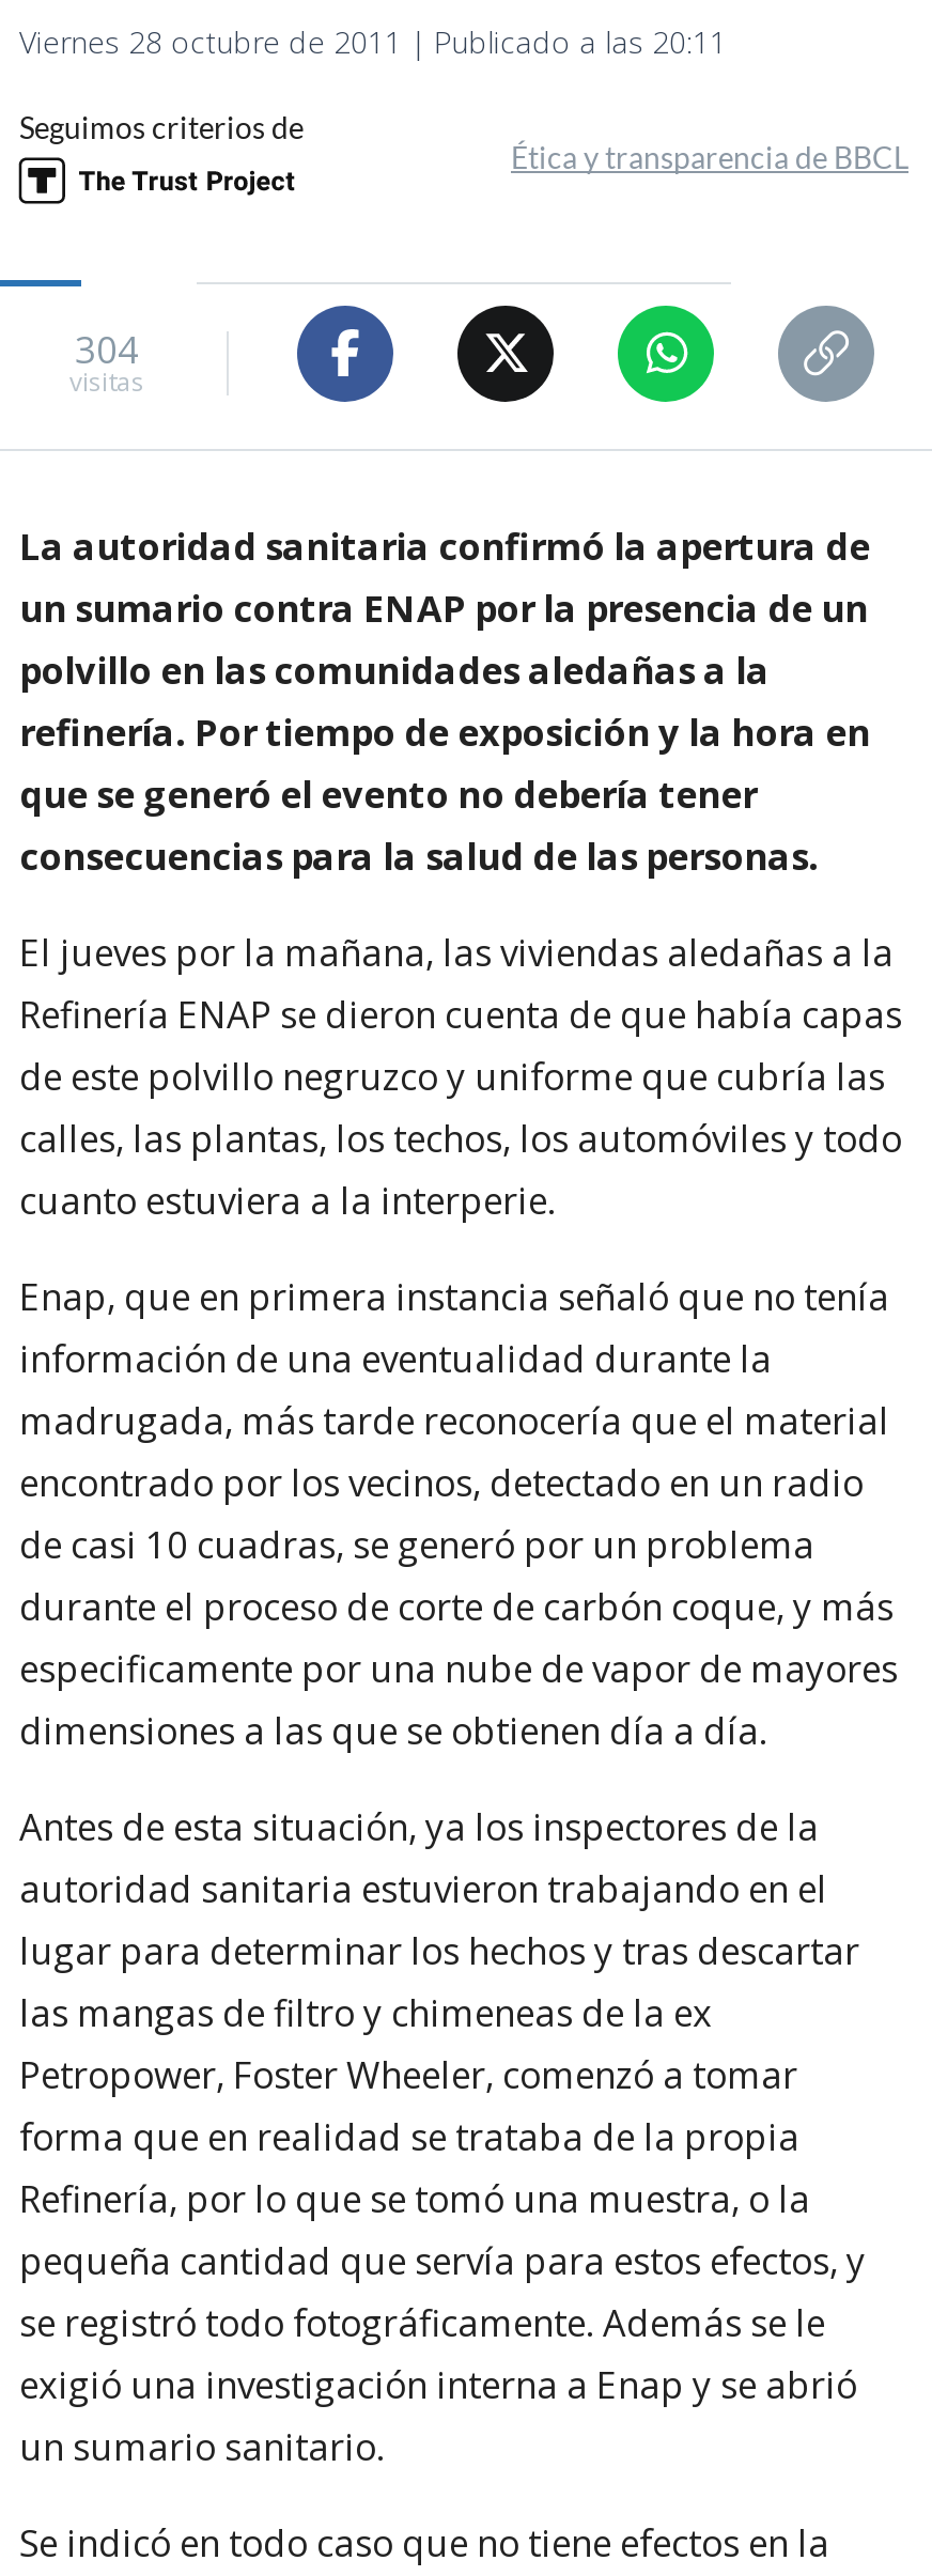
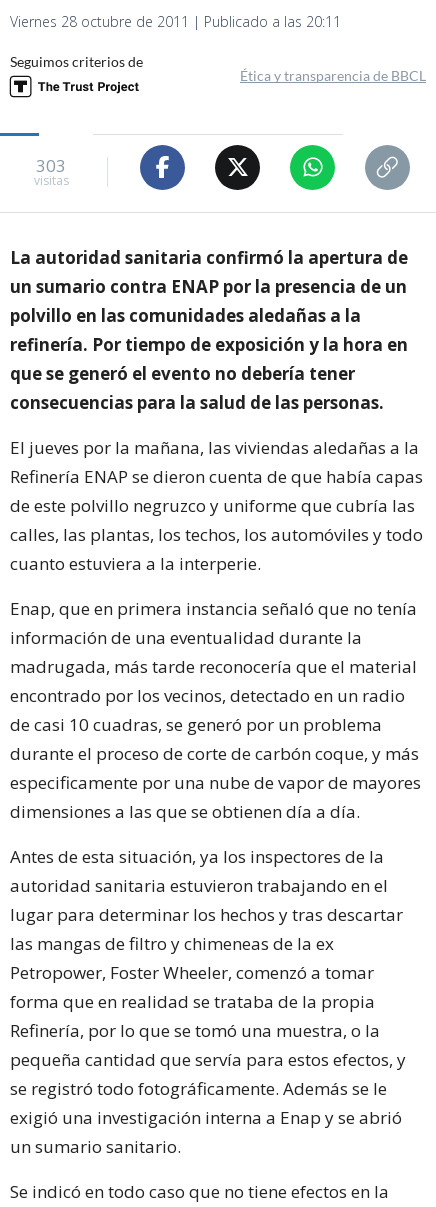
- 304
+ 303
